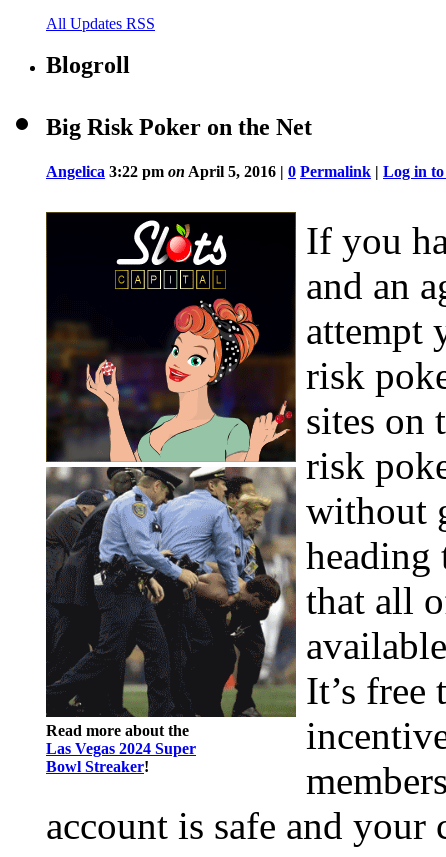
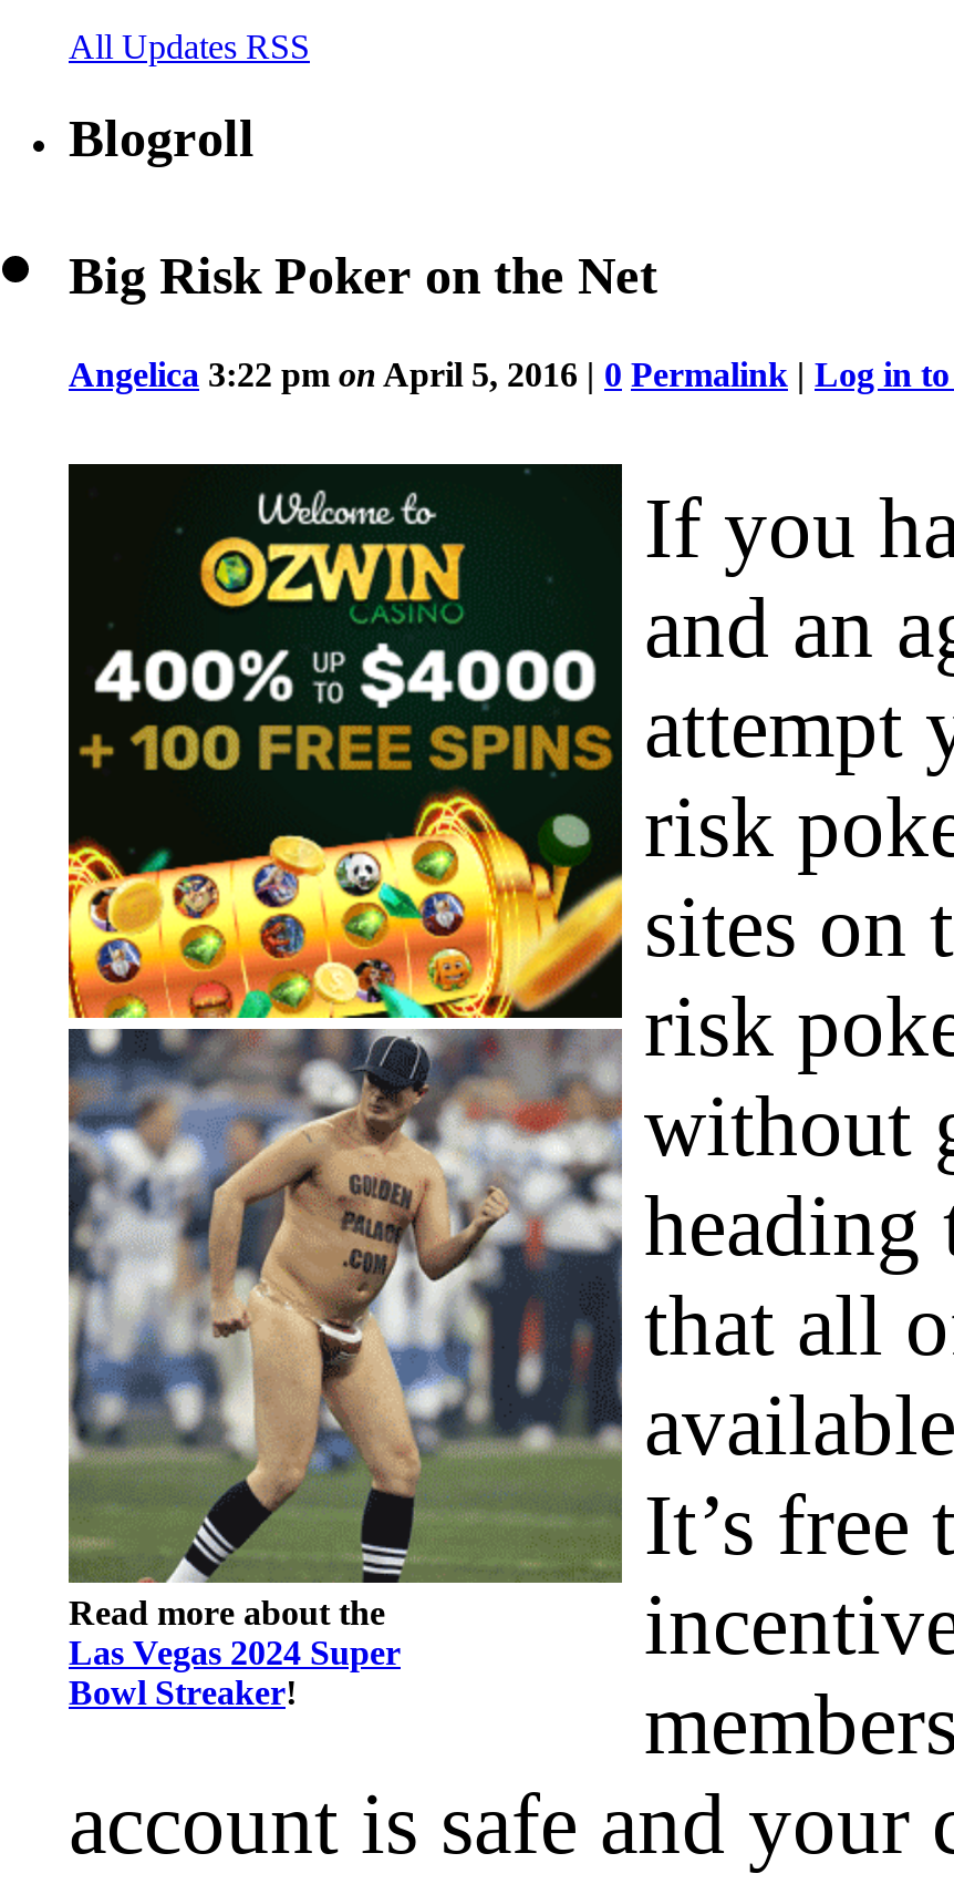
- [image]
+ [image]
